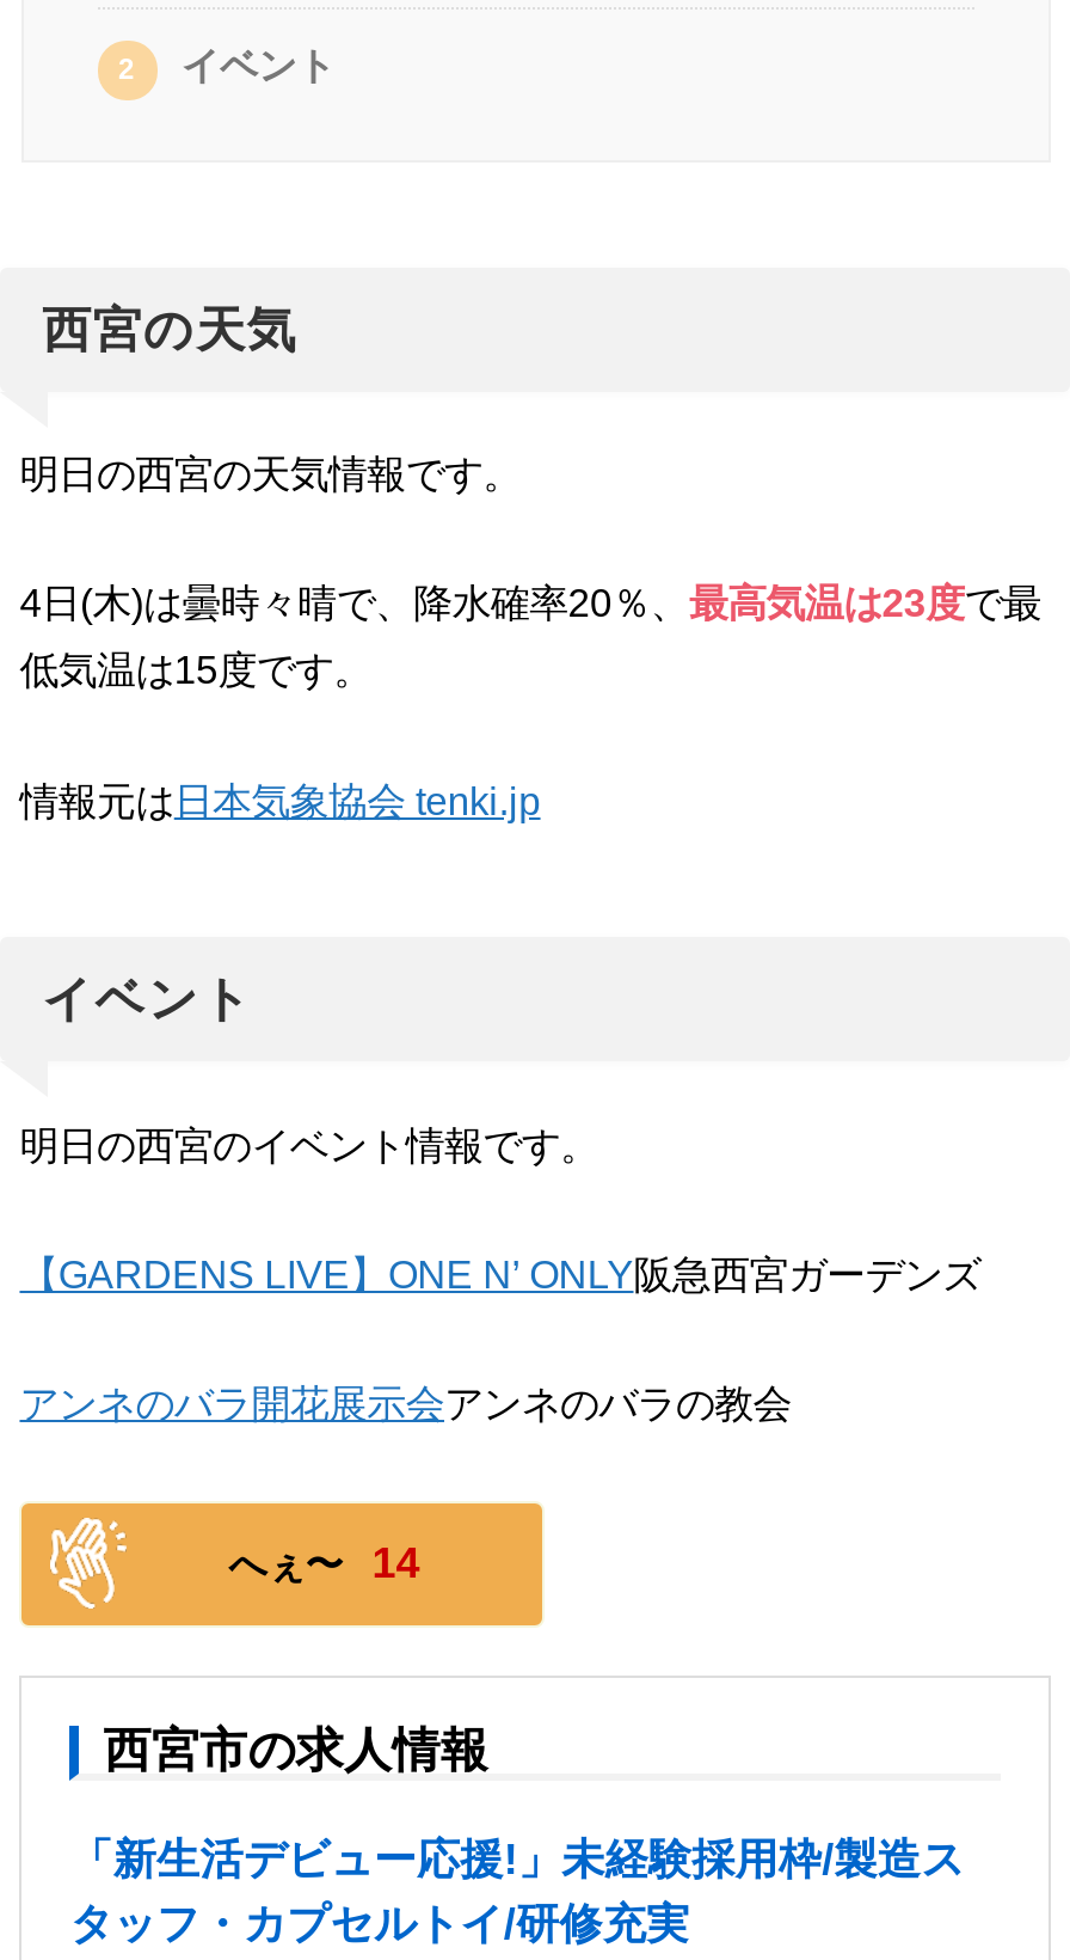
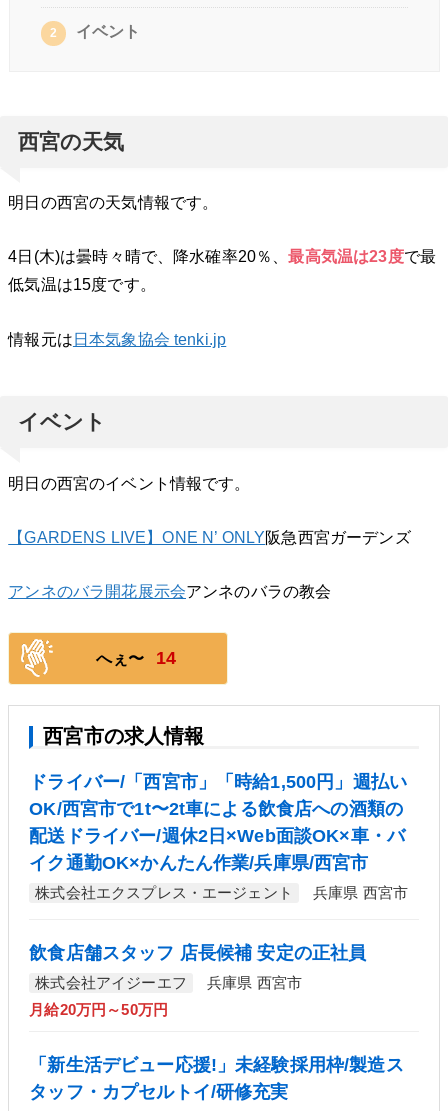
+ ドライバー/「西宮市」「時給1,500円」週払い
+ OK/西宮市で1t〜2t車による飲食店への酒類の
+ 配送ドライバー/週休2日×Web面談OK×車・バ
+ イク通勤OK×かんたん作業/兵庫県/西宮市
+ 株式会社エクスプレス・エージェント
+ 兵庫県 西宮市
+ 飲食店舗スタッフ 店長候補 安定の正社員
+ 株式会社アイジーエフ
+ 兵庫県 西宮市
+ 月給20万円～50万円
